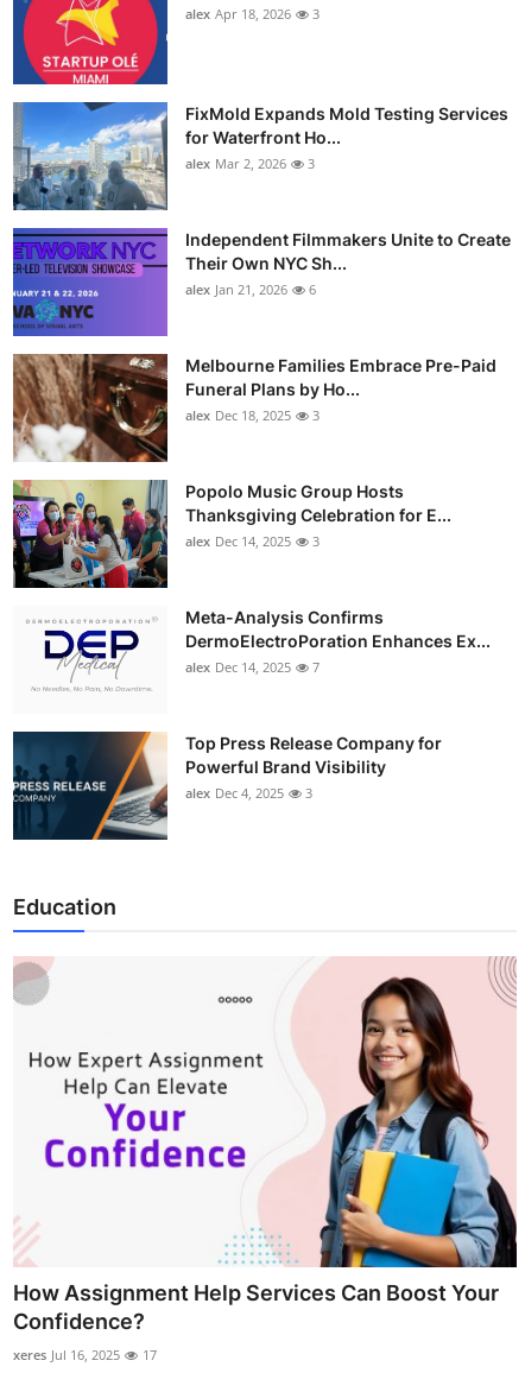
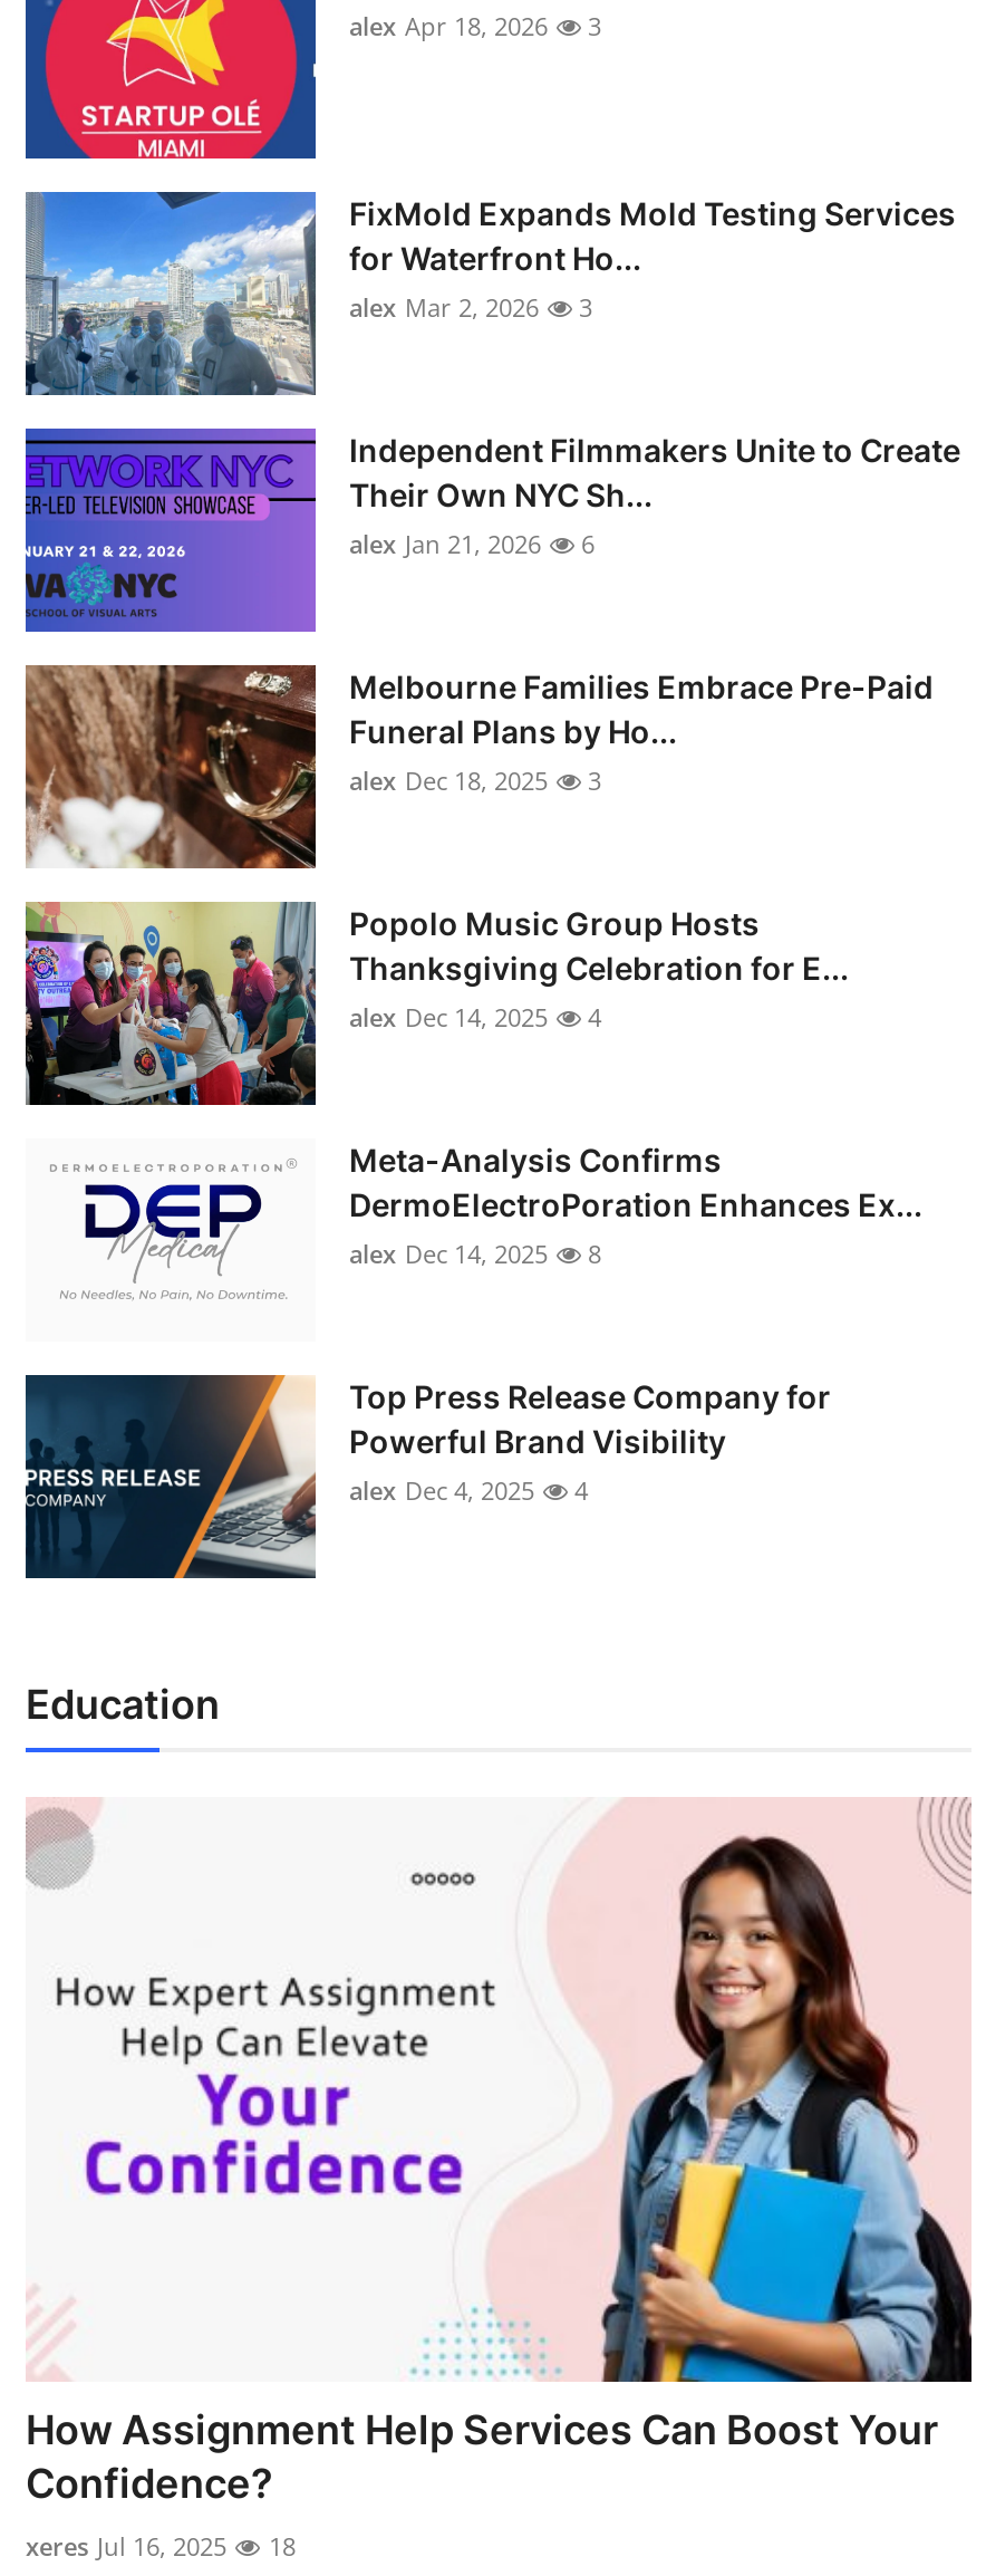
- alex Dec 14, 2025 3
+ alex Dec 14, 2025 4

- alex Dec 14, 2025 7
+ alex Dec 14, 2025 8

- alex Dec 4, 2025 3
+ alex Dec 4, 2025 4

- xeres Jul 16, 2025 17
+ xeres Jul 16, 2025 18
